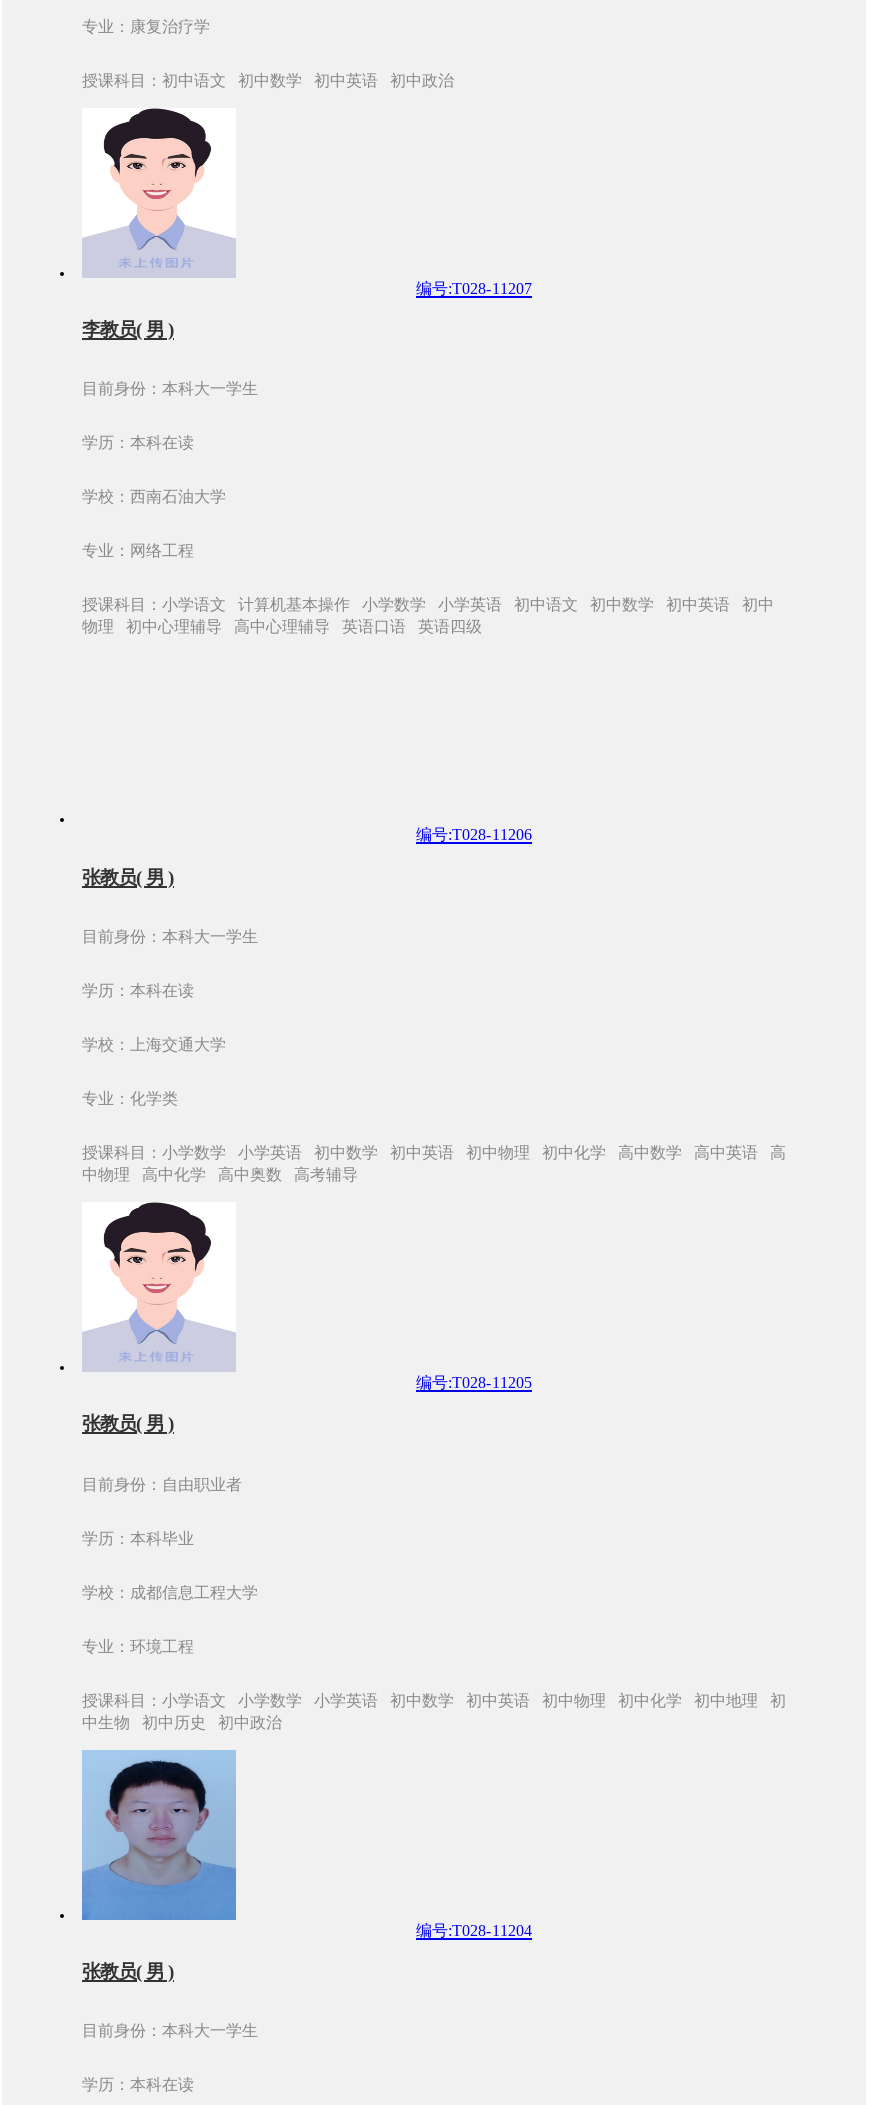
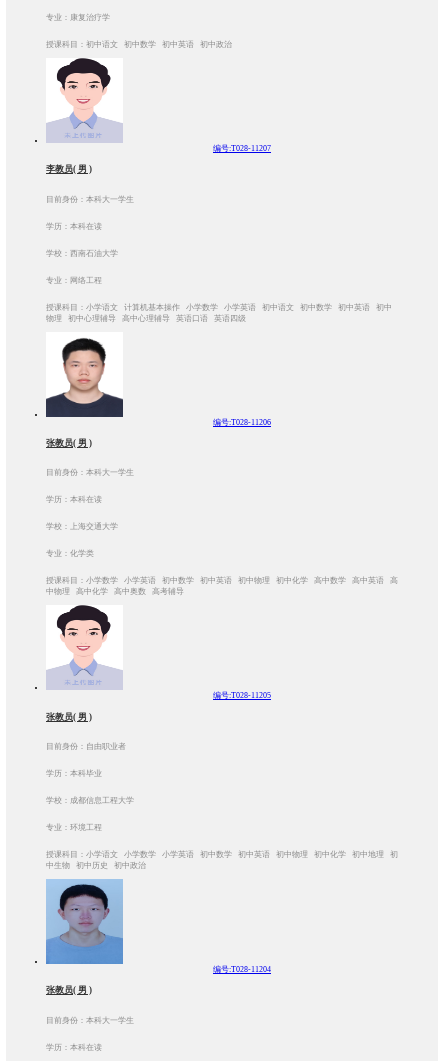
+ [image]
